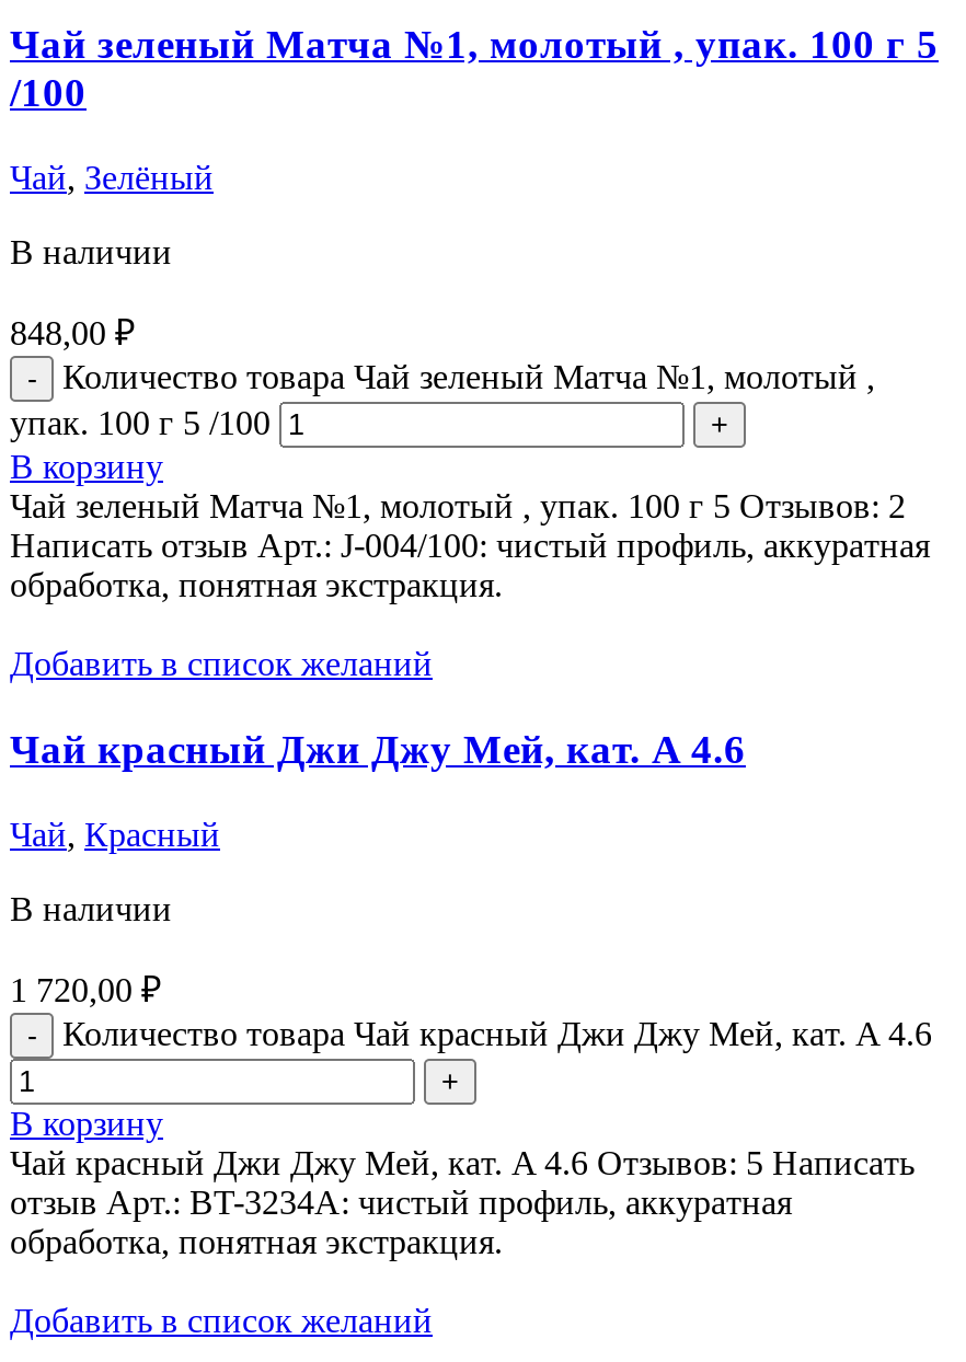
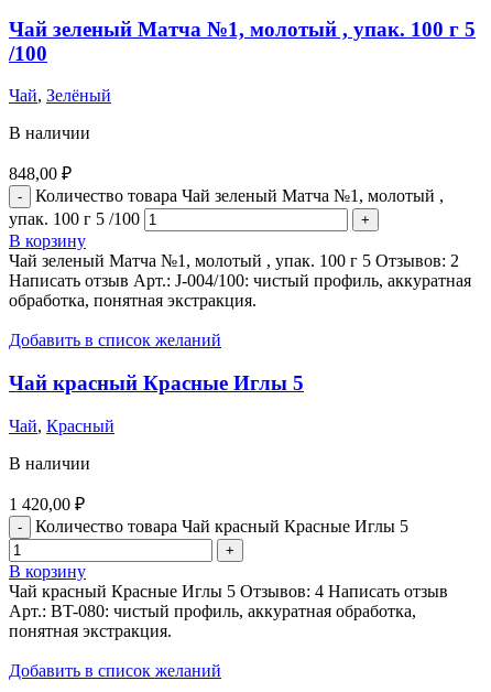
- Чай красный Джи Джу Мей, кат. A 4.6
+ Чай красный Красные Иглы 5

- 1 720,00 ₽
- Количество товара Чай красный Джи Джу Мей, кат. A 4.6
+ 1 420,00 ₽
+ Количество товара Чай красный Красные Иглы 5

- Чай красный Джи Джу Мей, кат. A 4.6 Отзывов: 5 Написать
- отзыв Арт.: BT-3234A: чистый профиль, аккуратная
- обработка, понятная экстракция.
+ Чай красный Красные Иглы 5 Отзывов: 4 Написать отзыв
+ Арт.: BT-080: чистый профиль, аккуратная обработка,
+ понятная экстракция.
